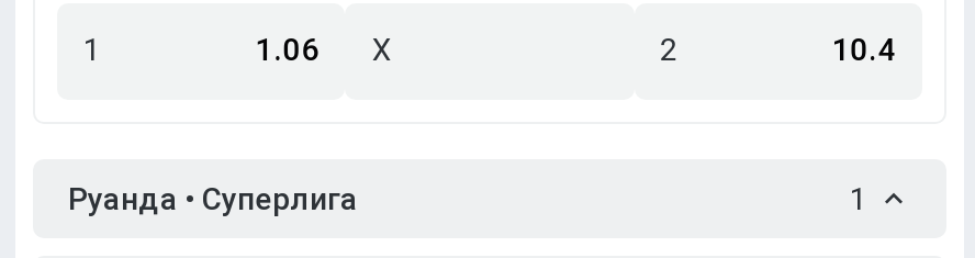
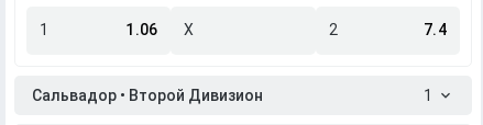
- 10.4
+ 7.4

- Руанда • Суперлига
+ Сальвадор • Второй Дивизион
